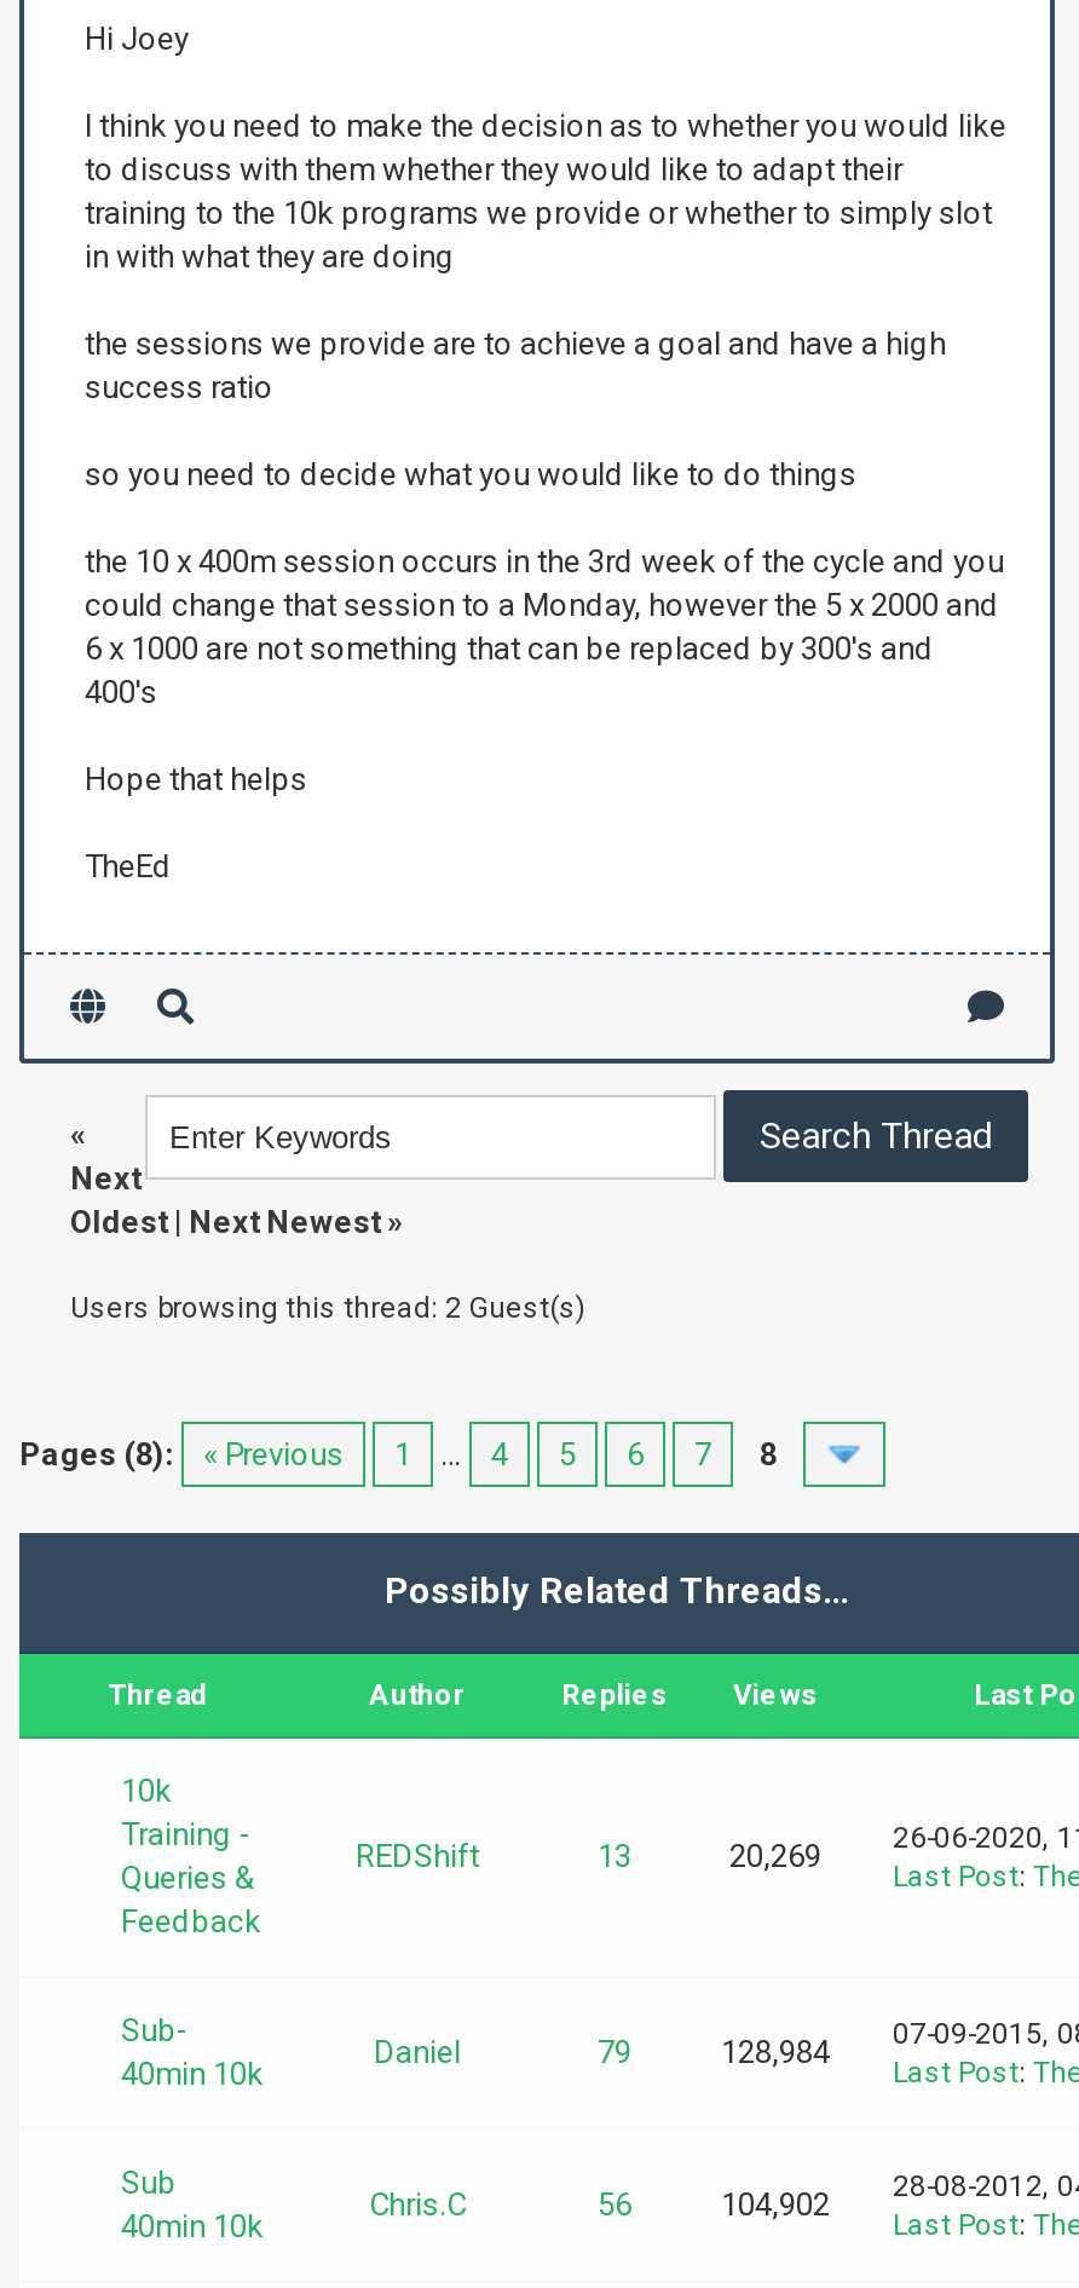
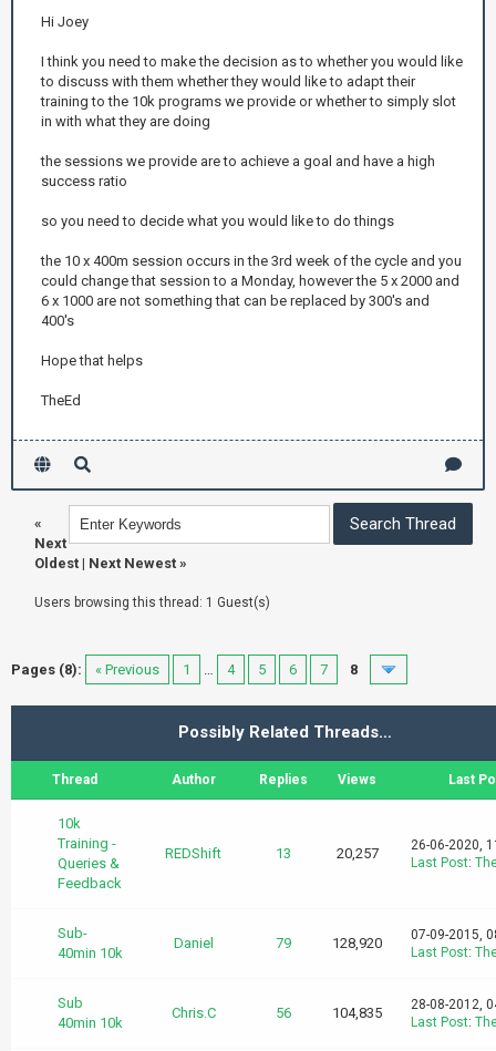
- Users browsing this thread: 2 Guest(s)
+ Users browsing this thread: 1 Guest(s)

- 20,269
+ 20,257

- 128,984
+ 128,920

- 104,902
+ 104,835
